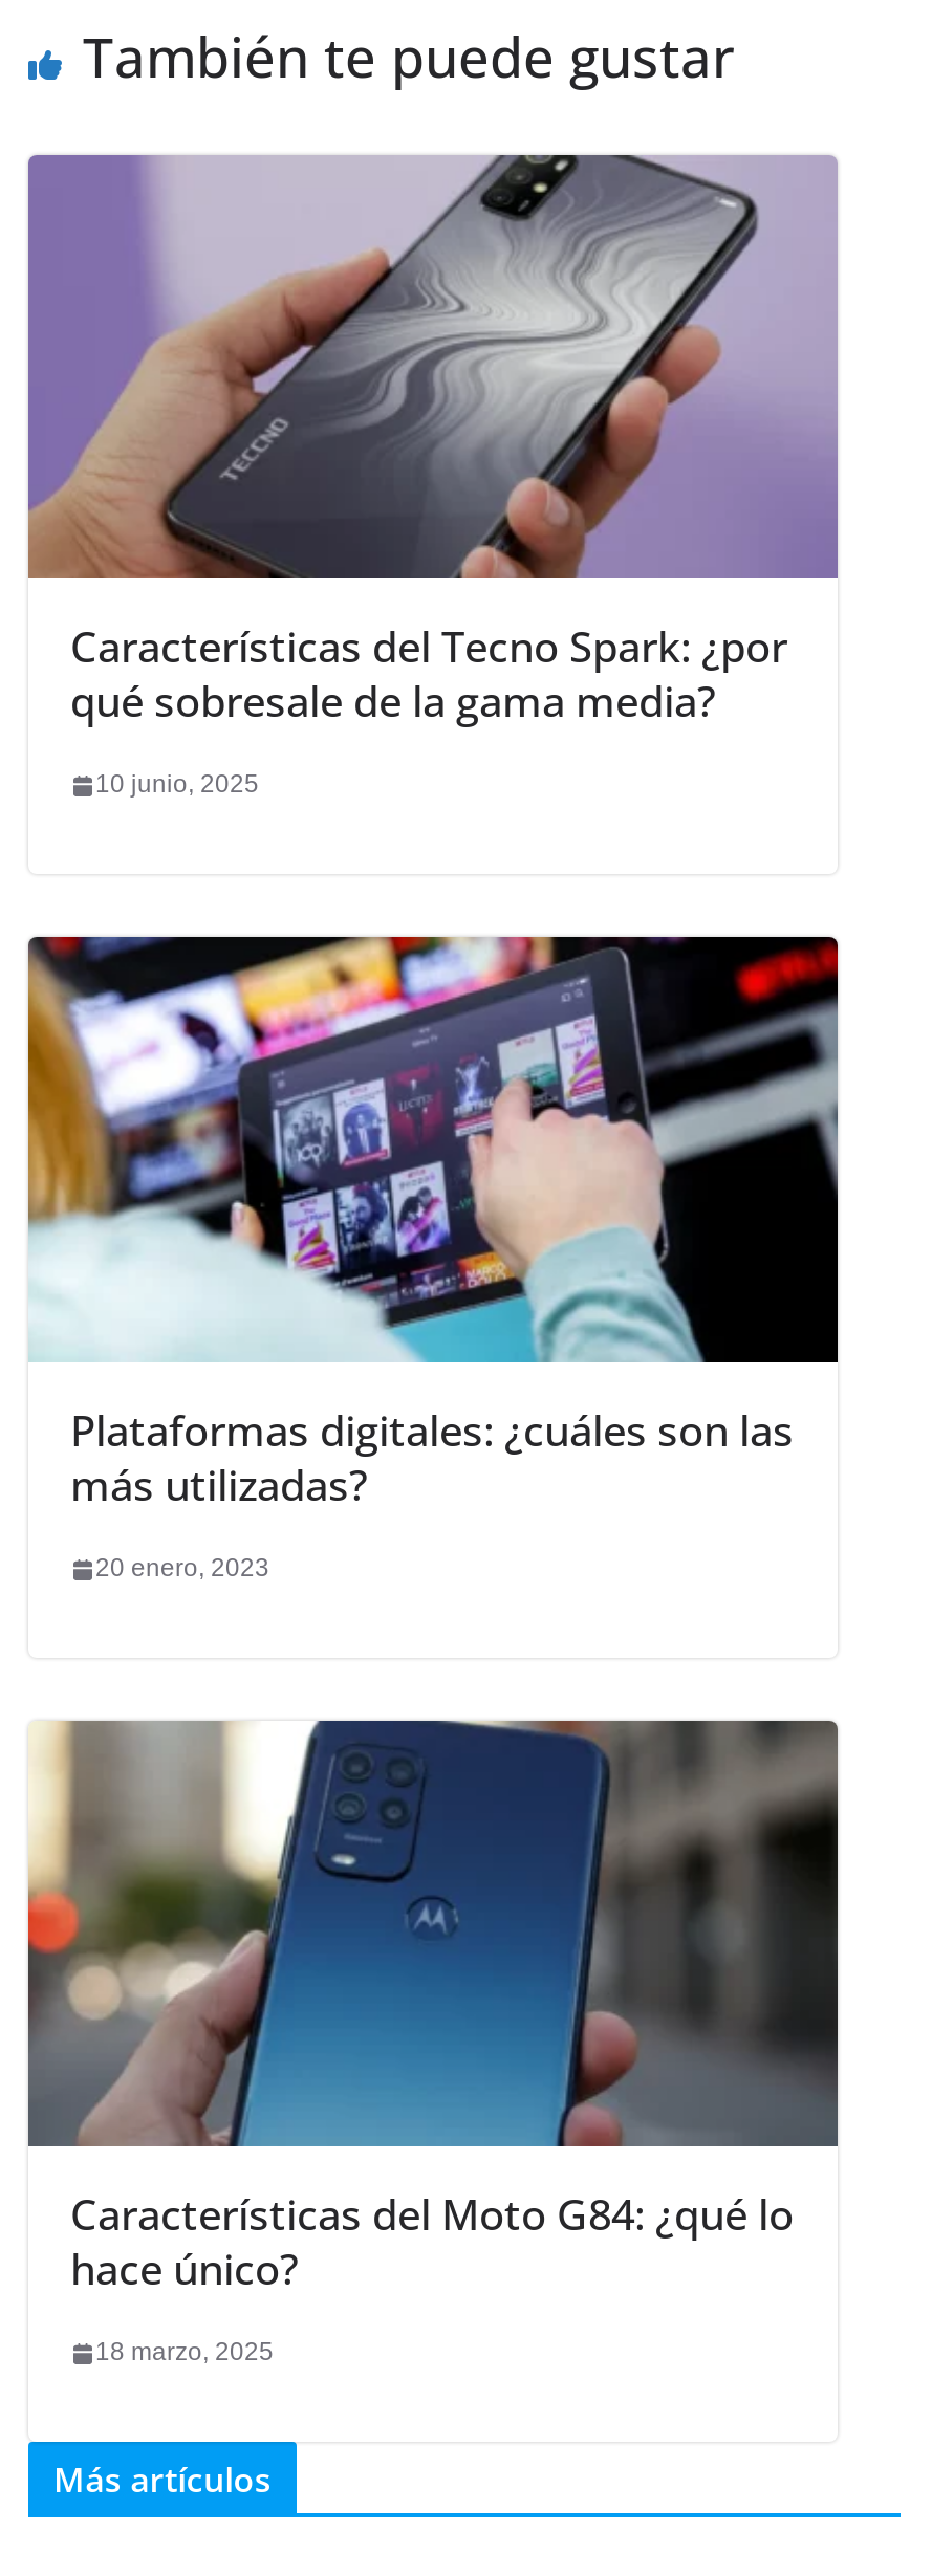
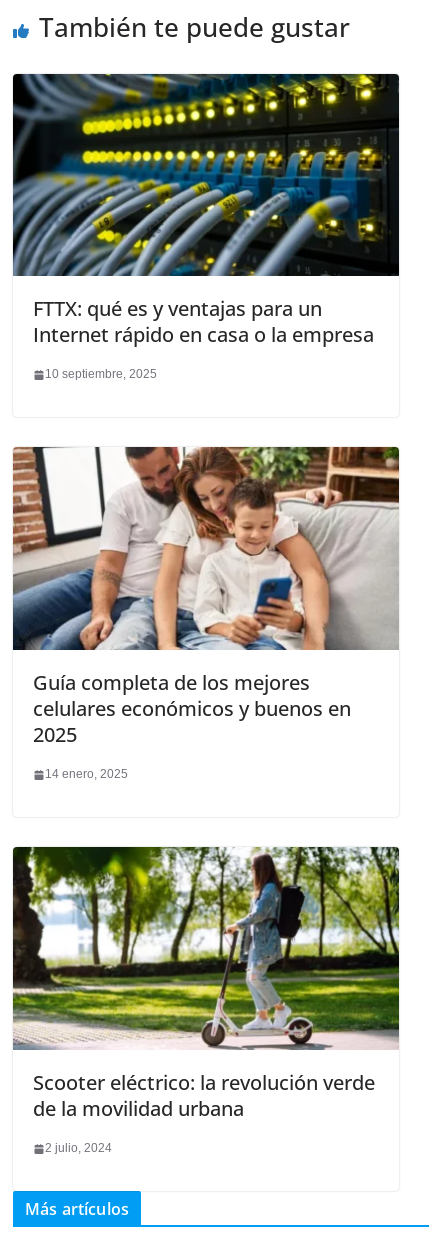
- [image]
- Características del Tecno Spark: ¿por
- qué sobresale de la gama media?
+ [image]
+ FTTX: qué es y ventajas para un
+ Internet rápido en casa o la empresa

- 10 junio, 2025
+ 10 septiembre, 2025

- [image]
- Plataformas digitales: ¿cuáles son las
- más utilizadas?
+ [image]
+ Guía completa de los mejores
+ celulares económicos y buenos en
+ 2025

- 20 enero, 2023
+ 14 enero, 2025

- [image]
- Características del Moto G84: ¿qué lo
- hace único?
+ [image]
+ Scooter eléctrico: la revolución verde
+ de la movilidad urbana

- 18 marzo, 2025
+ 2 julio, 2024
